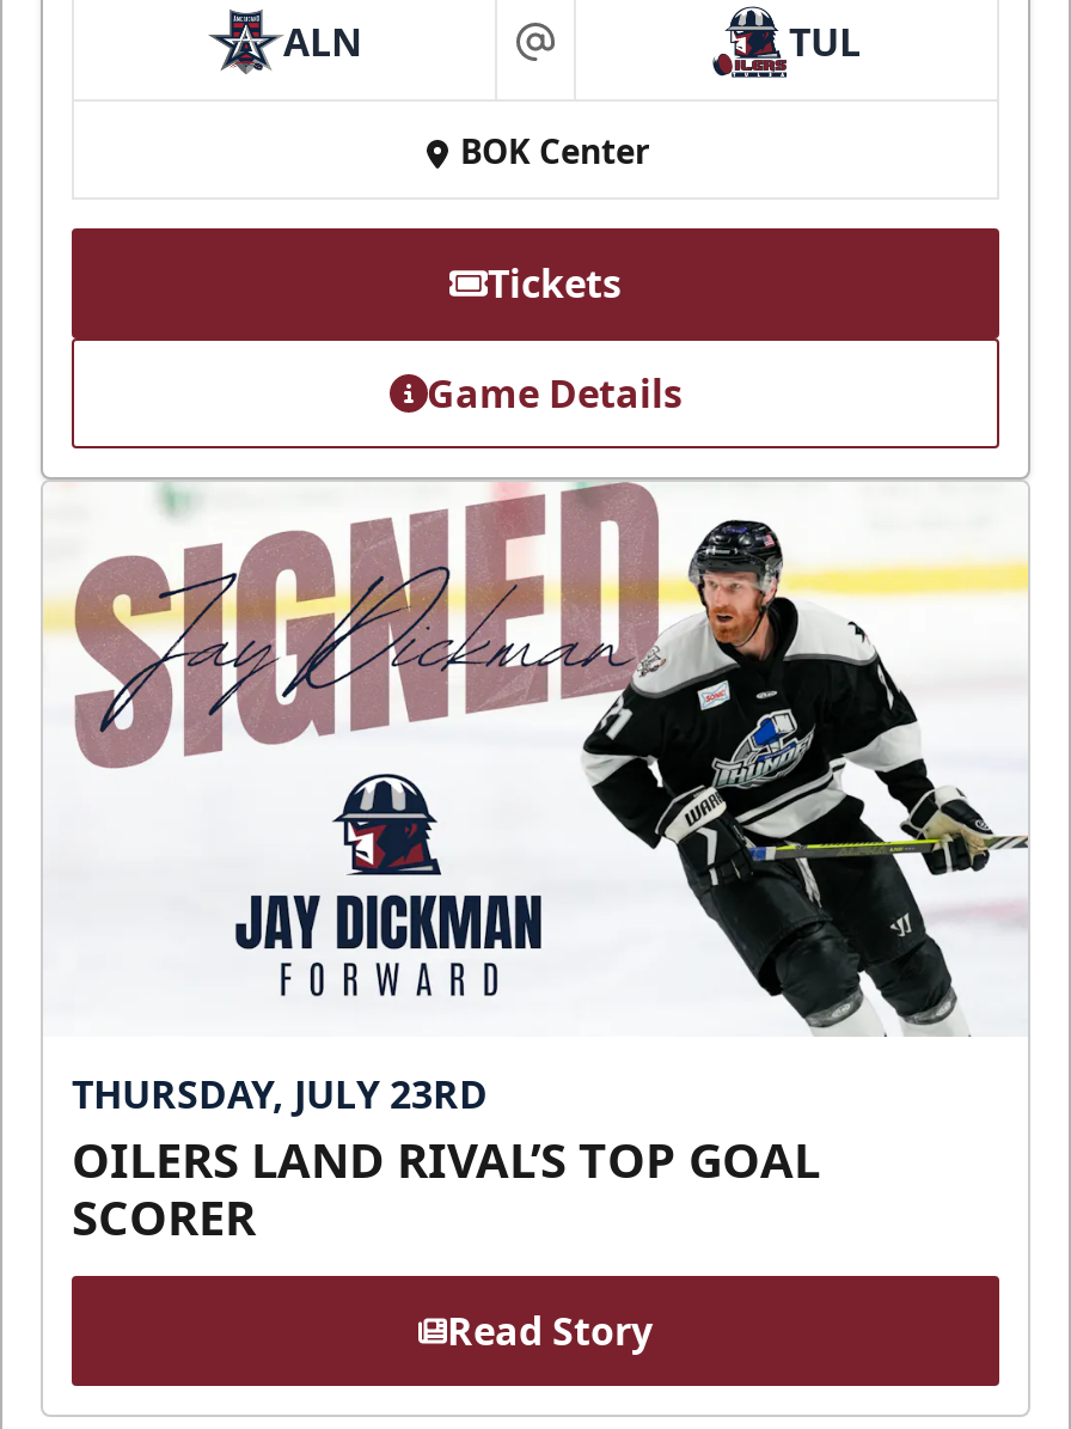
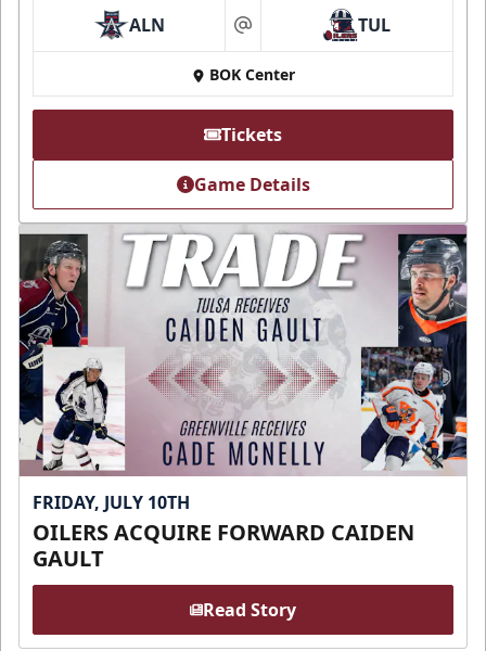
- [image]
- THURSDAY, JULY 23RD
- OILERS LAND RIVAL’S TOP GOAL
- SCORER
+ [image]
+ FRIDAY, JULY 10TH
+ OILERS ACQUIRE FORWARD CAIDEN
+ GAULT
